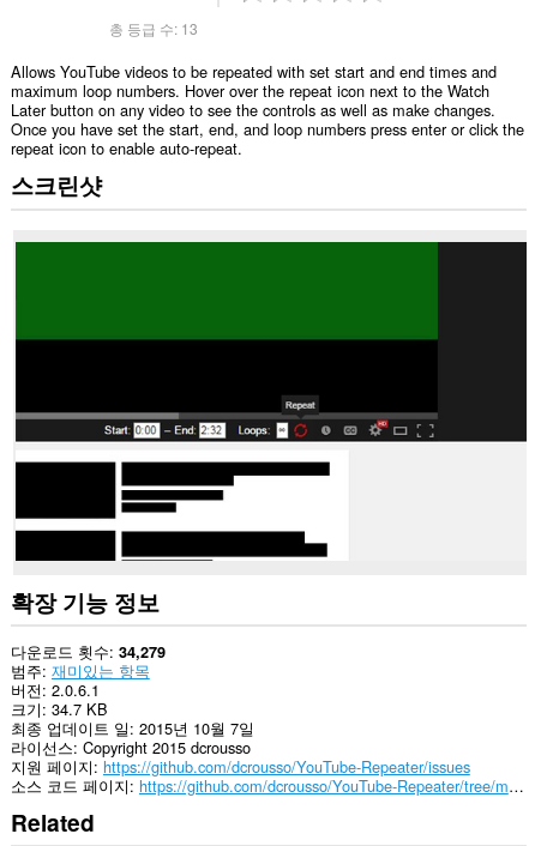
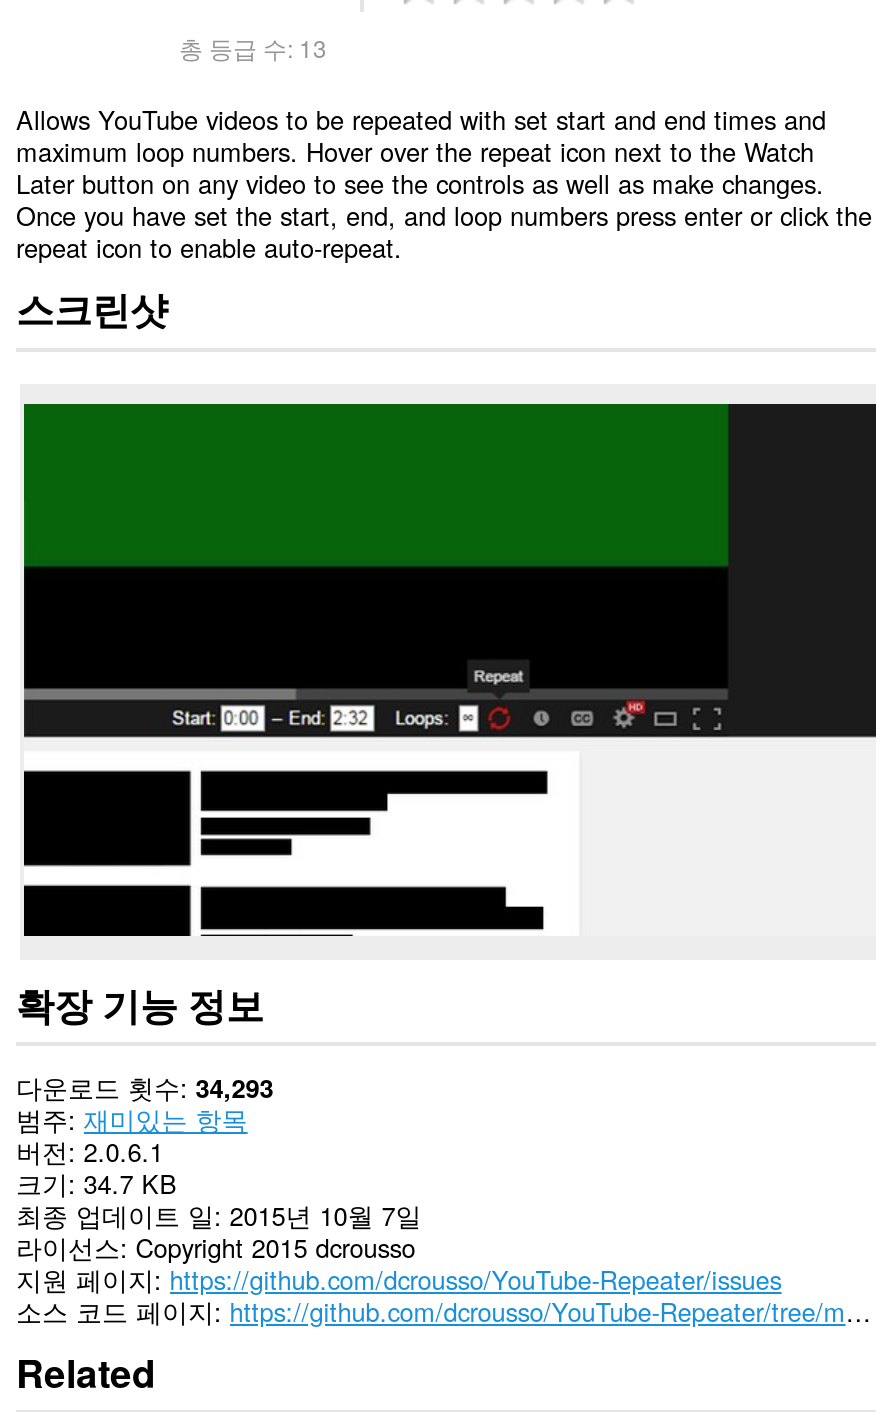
- 다운로드 횟수 34,279
+ 다운로드 횟수 34,293
